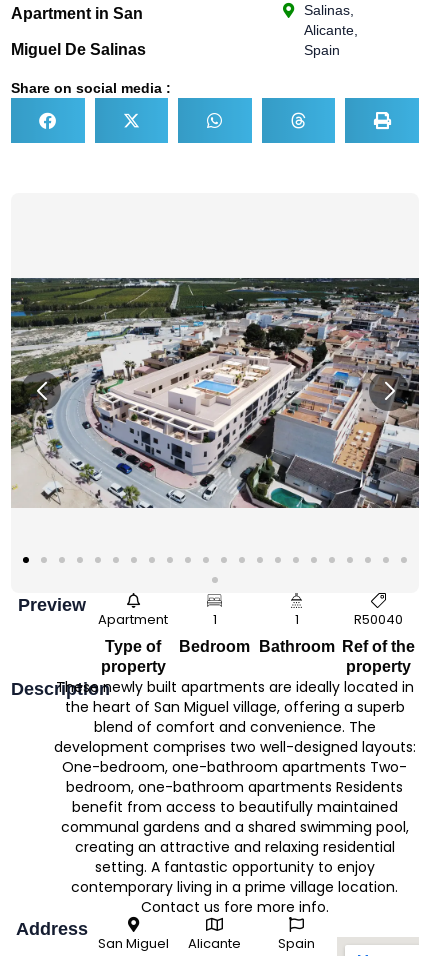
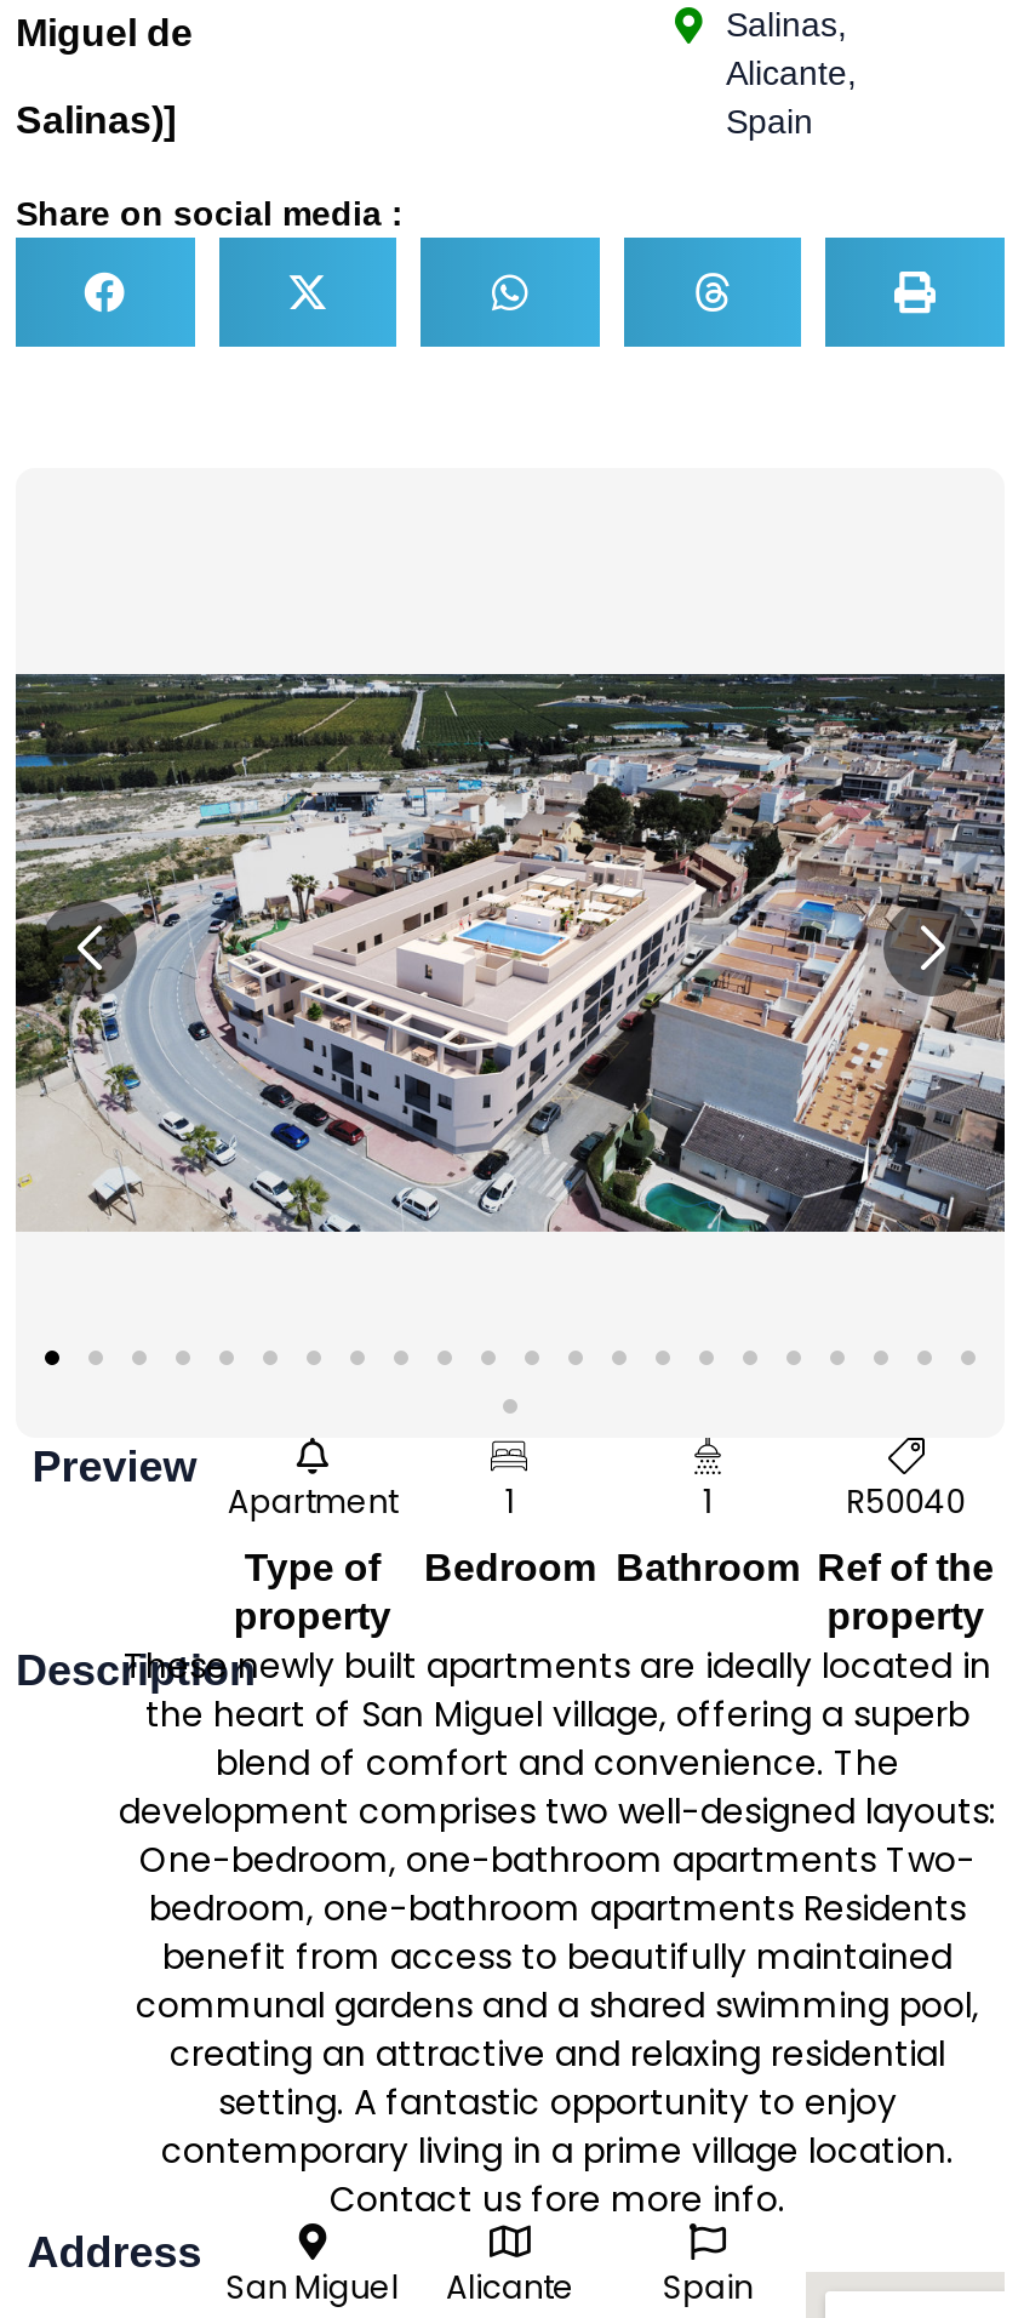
- Apartment in San
+ Miguel de

- Miguel De Salinas
+ Salinas)]
